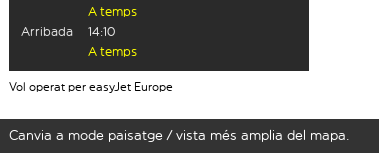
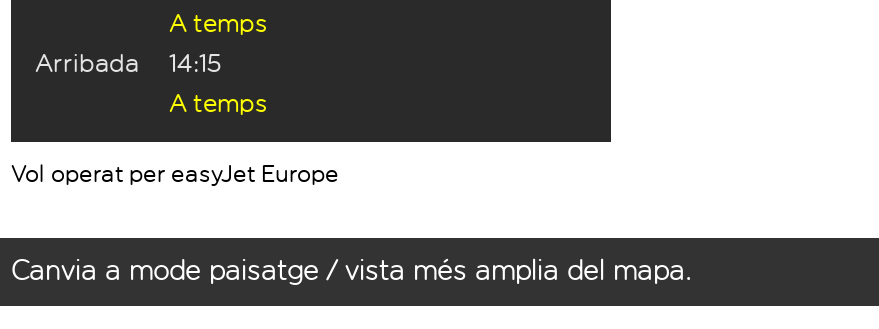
- Arribada 14:10
+ Arribada 14:15
